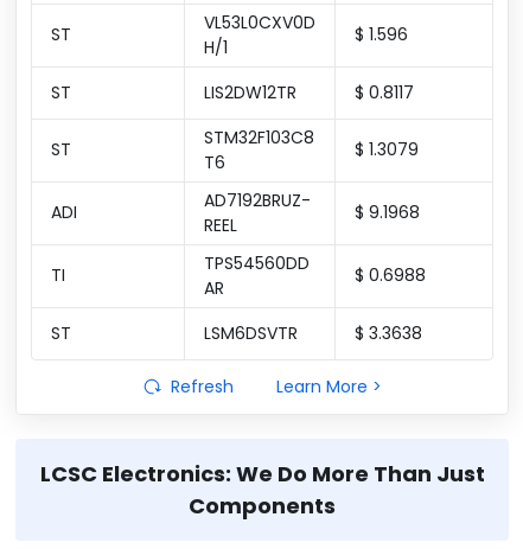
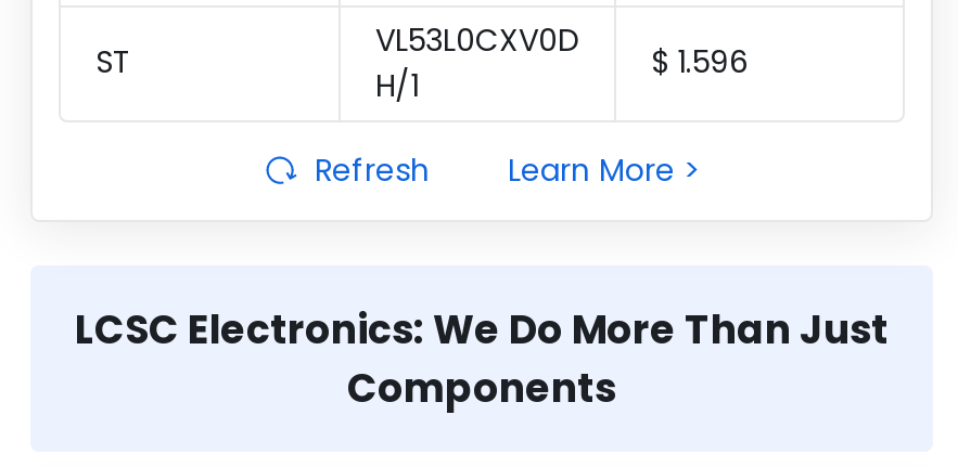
- ST
- LIS2DW12TR
- $ 0.8117
- ST
- STM32F103C8
- T6

- $ 1.3079
- ADI
- AD7192BRUZ-
- REEL

- $ 9.1968
- TI
- TPS54560DD
- AR

- $ 0.6988
- ST
- LSM6DSVTR
- $ 3.3638
